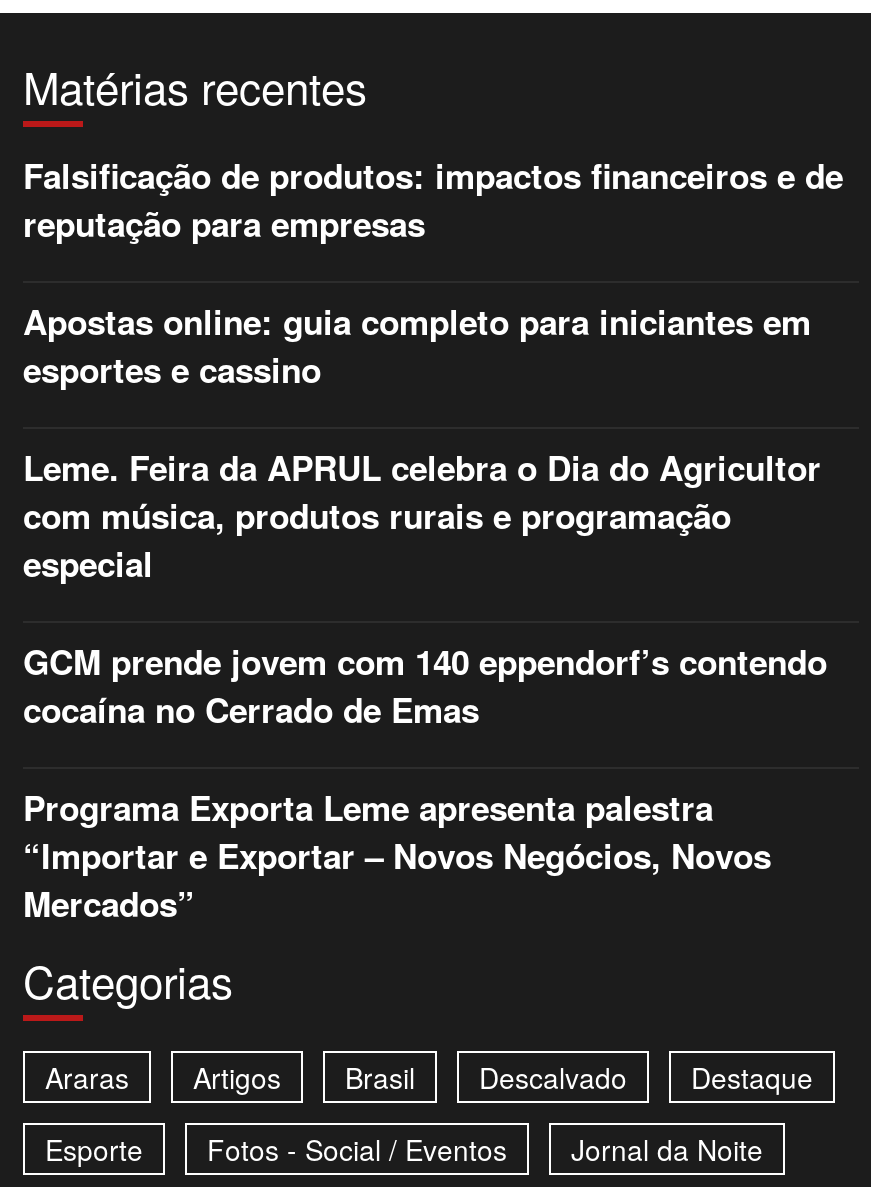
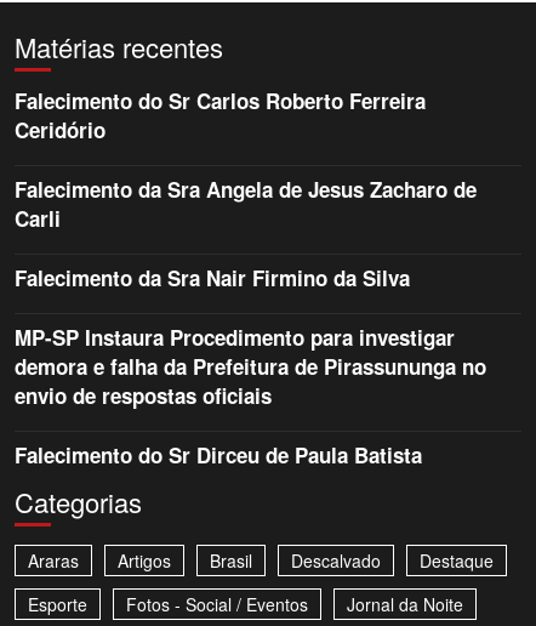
- Falsificação de produtos: impactos financeiros e de
- reputação para empresas
+ Falecimento do Sr Carlos Roberto Ferreira
+ Ceridório

- Apostas online: guia completo para iniciantes em
- esportes e cassino
+ Falecimento da Sra Angela de Jesus Zacharo de
+ Carli

- Leme. Feira da APRUL celebra o Dia do Agricultor
- com música, produtos rurais e programação
- especial
+ Falecimento da Sra Nair Firmino da Silva

- GCM prende jovem com 140 eppendorf’s contendo
- cocaína no Cerrado de Emas
+ MP-SP Instaura Procedimento para investigar
+ demora e falha da Prefeitura de Pirassununga no
+ envio de respostas oficiais

- Programa Exporta Leme apresenta palestra
- “Importar e Exportar – Novos Negócios, Novos
- Mercados”
+ Falecimento do Sr Dirceu de Paula Batista
